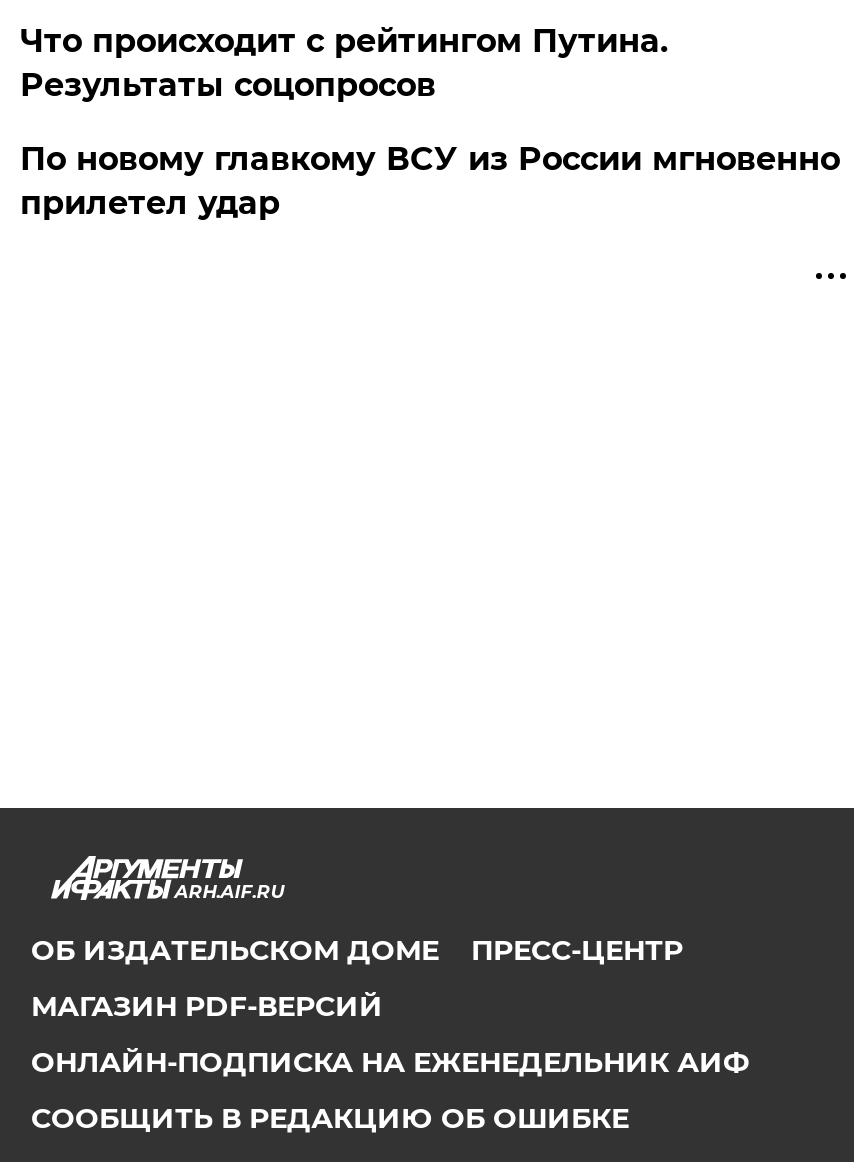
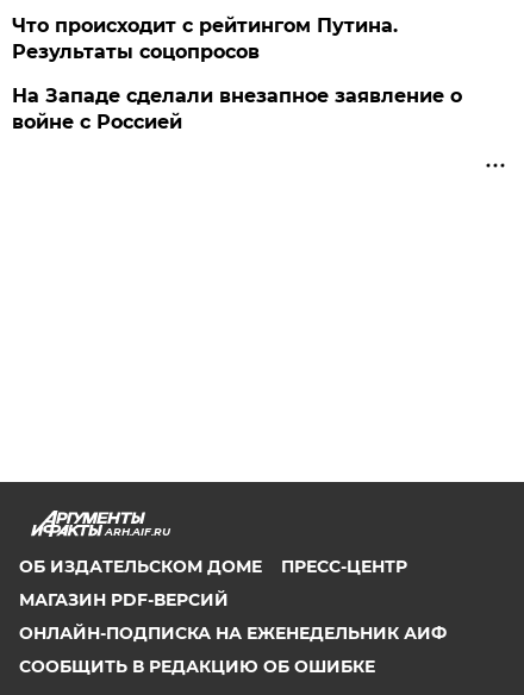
- По новому главкому ВСУ из России мгновенно
- прилетел удар
+ На Западе сделали внезапное заявление о
+ войне с Россией
